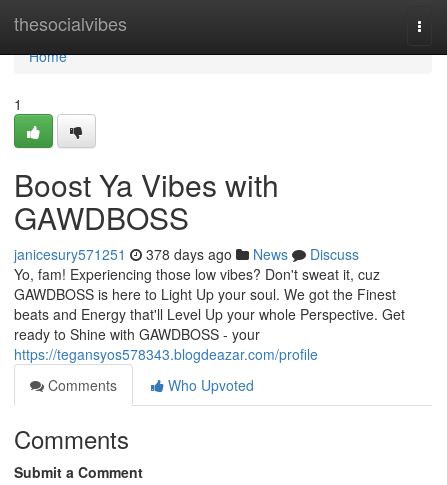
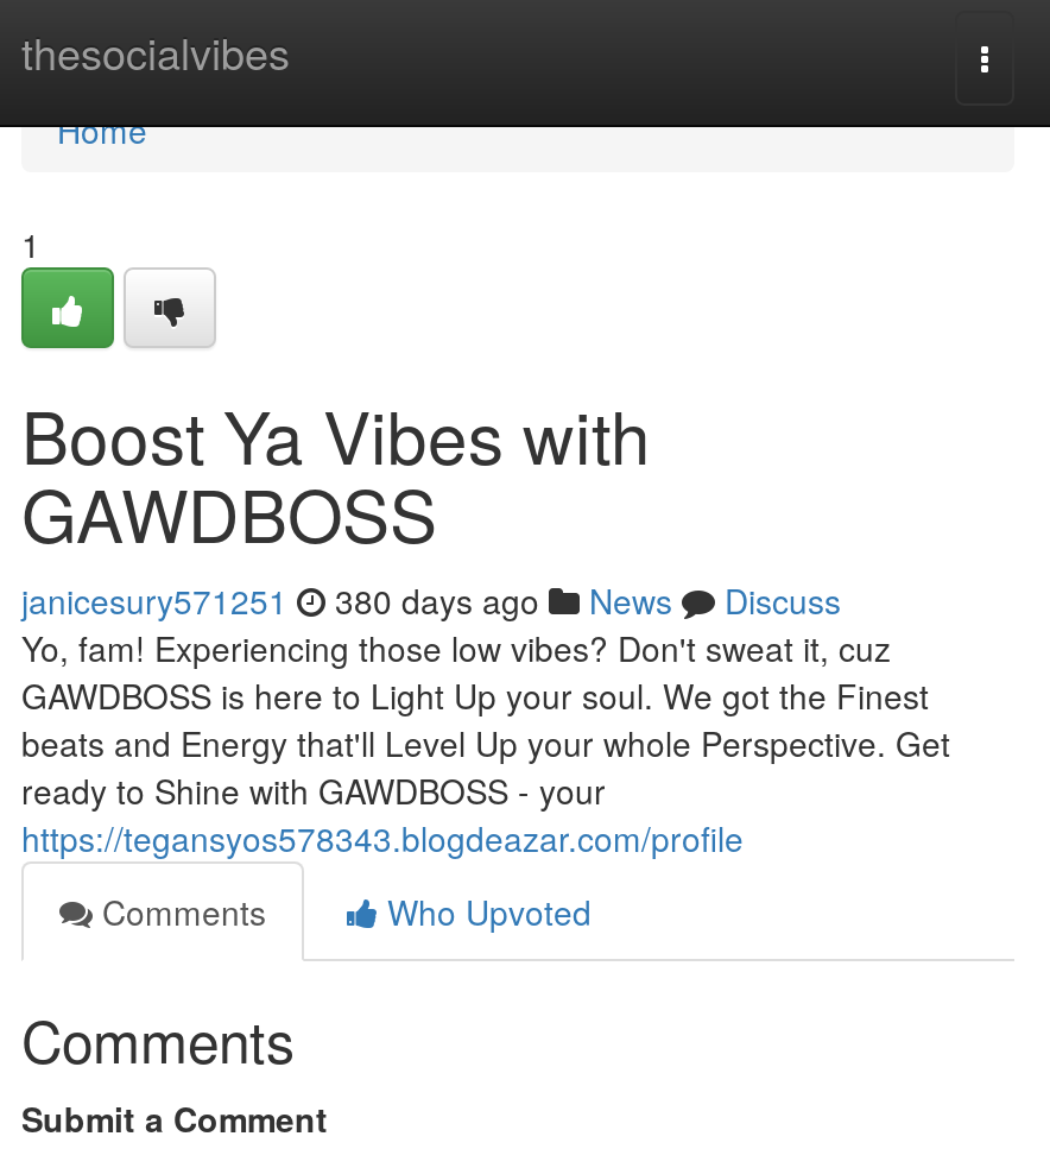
- janicesury571251 378 days ago News Discuss
+ janicesury571251 380 days ago News Discuss
